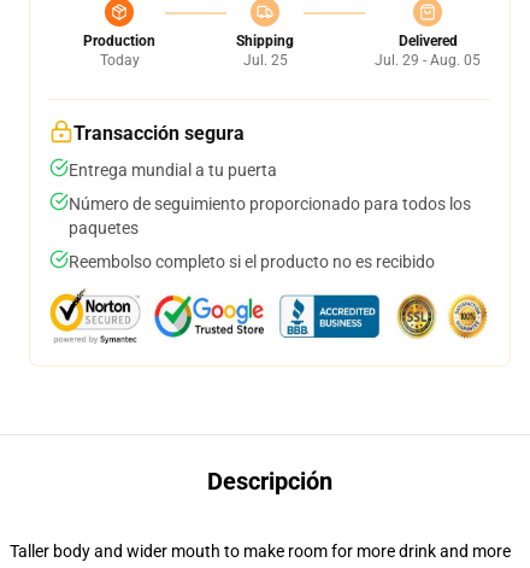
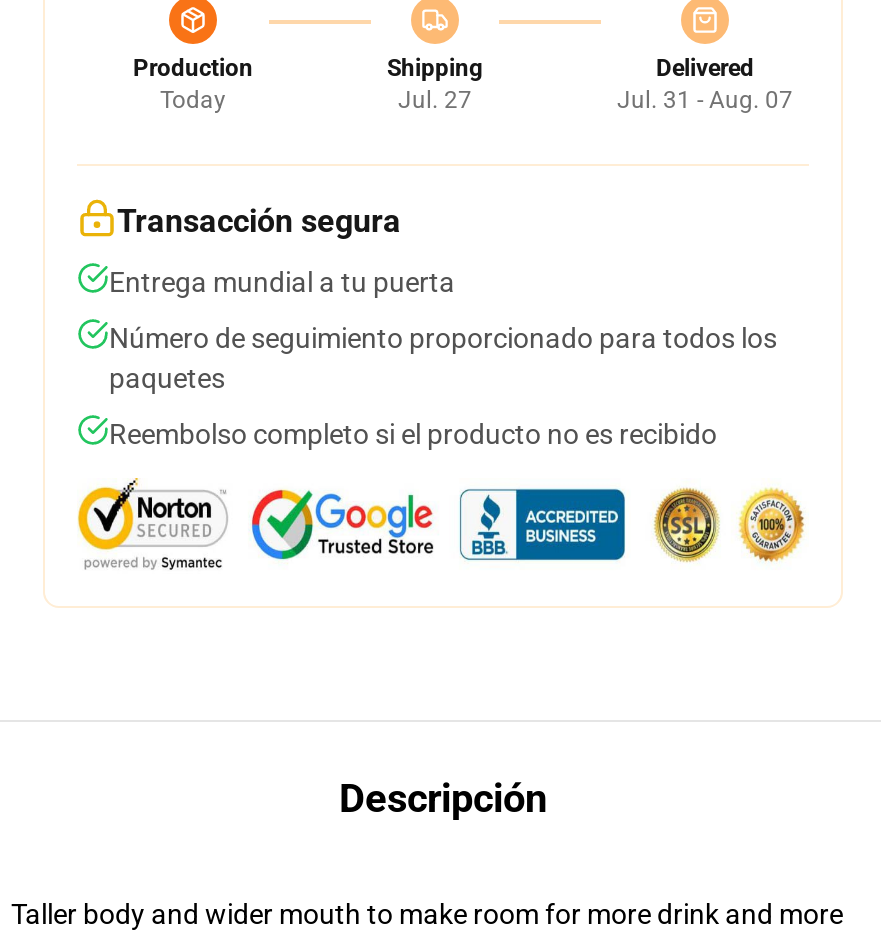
- Jul. 25
+ Jul. 27

- Jul. 29 - Aug. 05
+ Jul. 31 - Aug. 07
